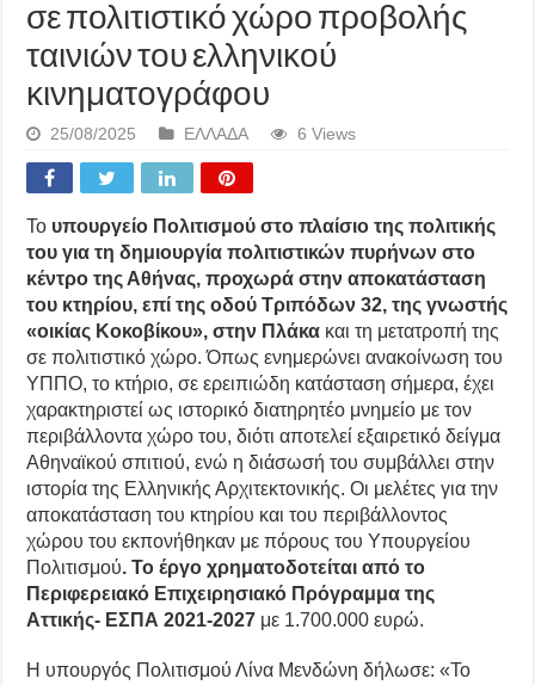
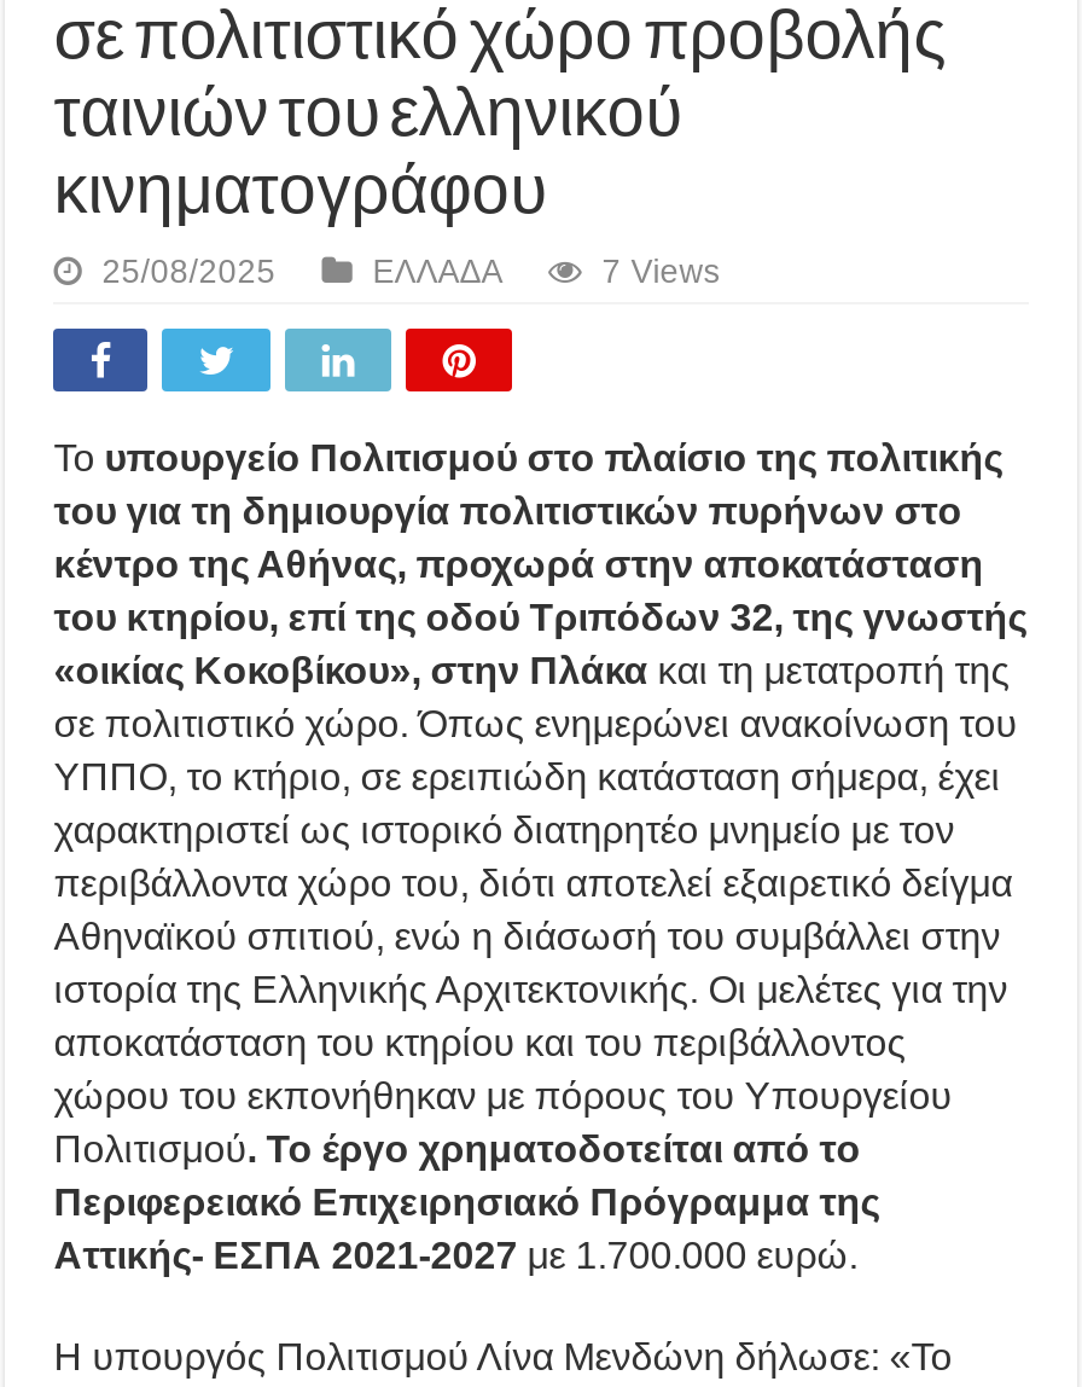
- 6 Views
+ 7 Views
